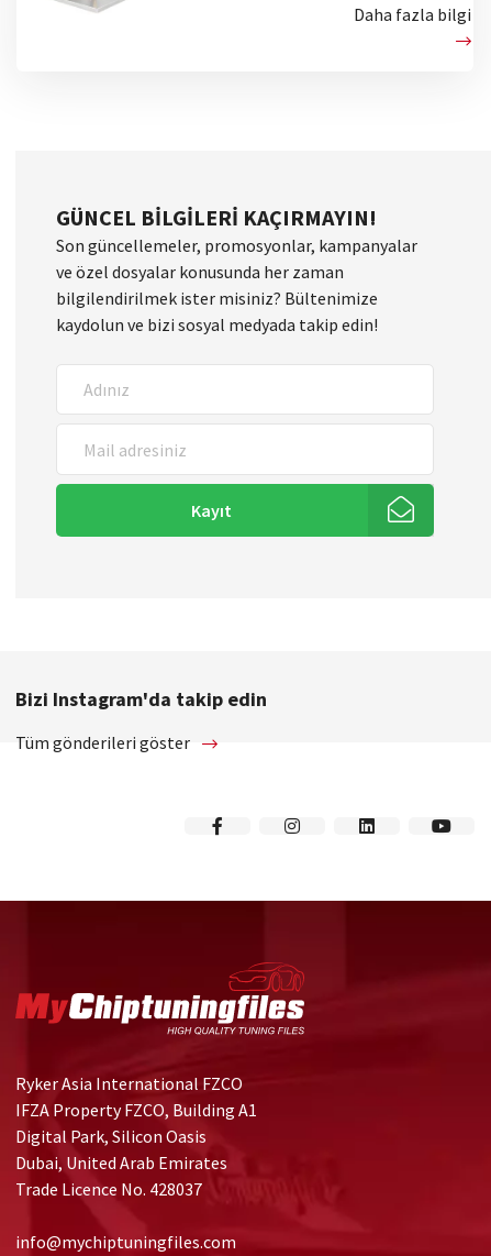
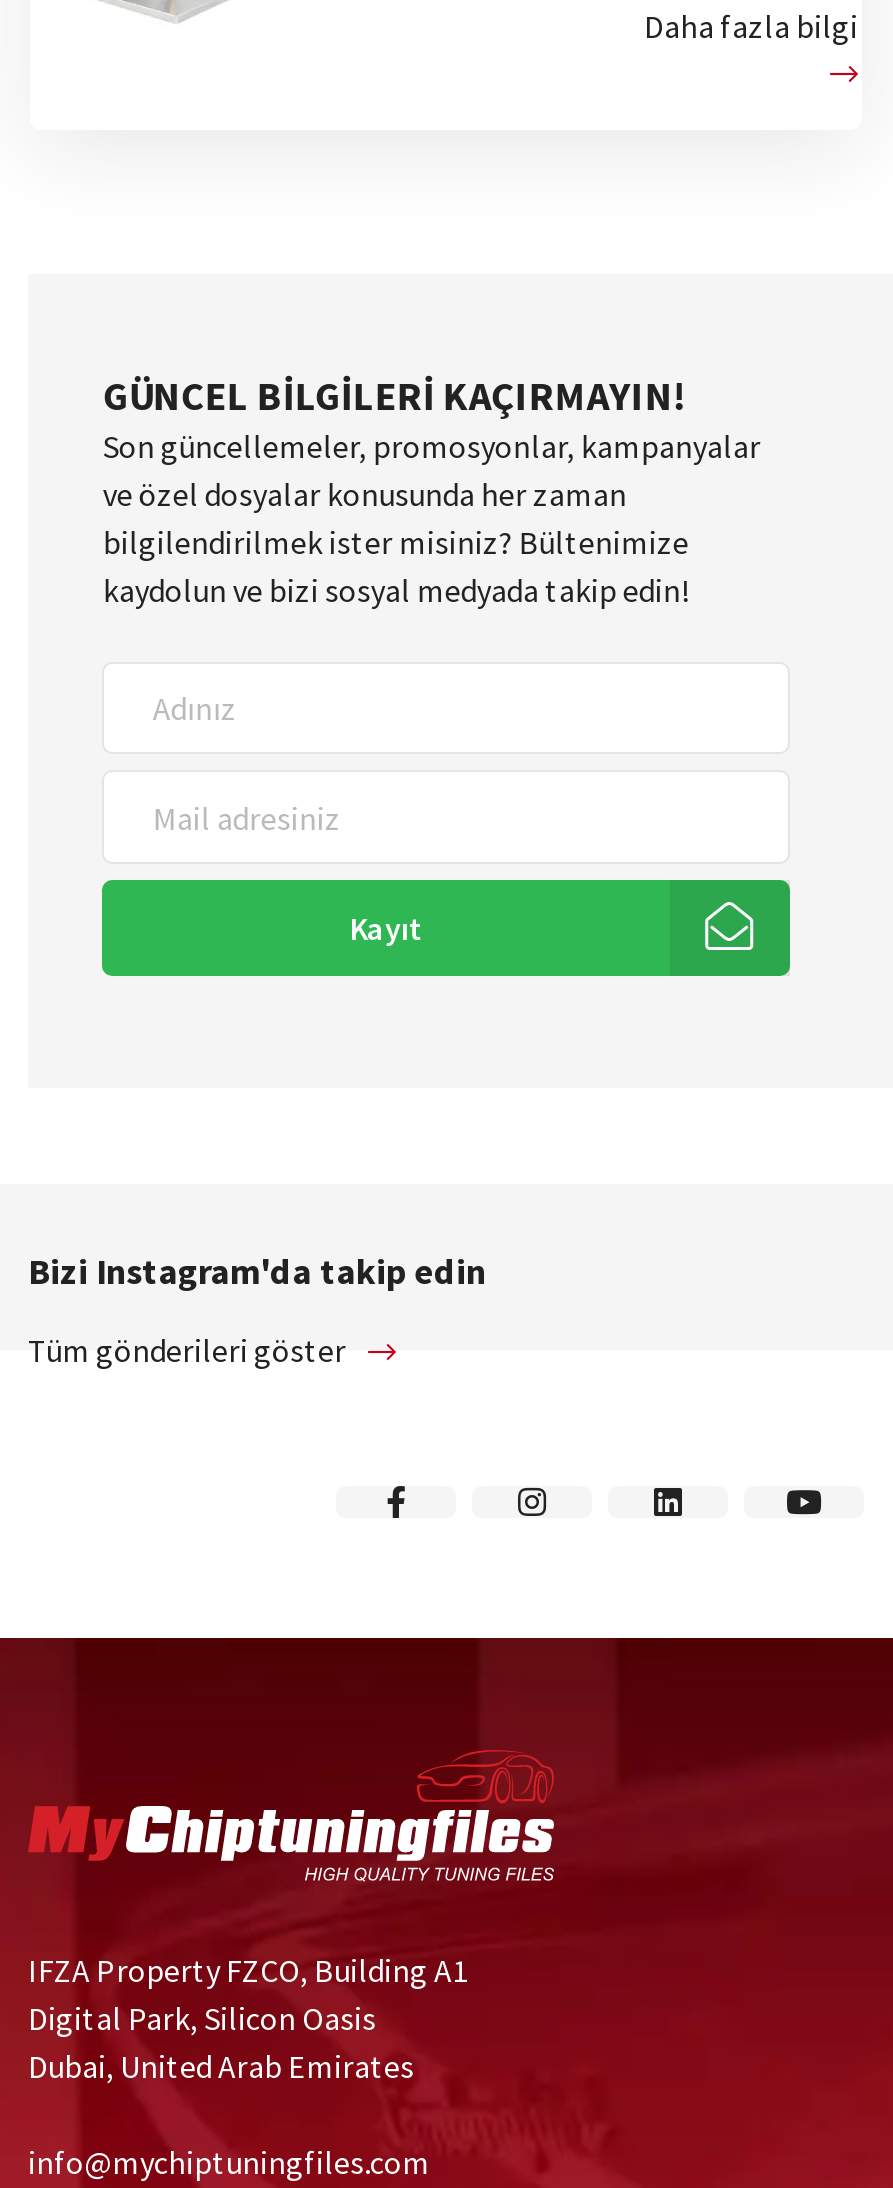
- Ryker Asia International FZCO

- Trade Licence No. 428037
